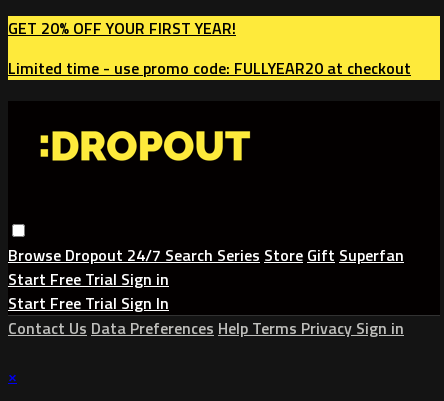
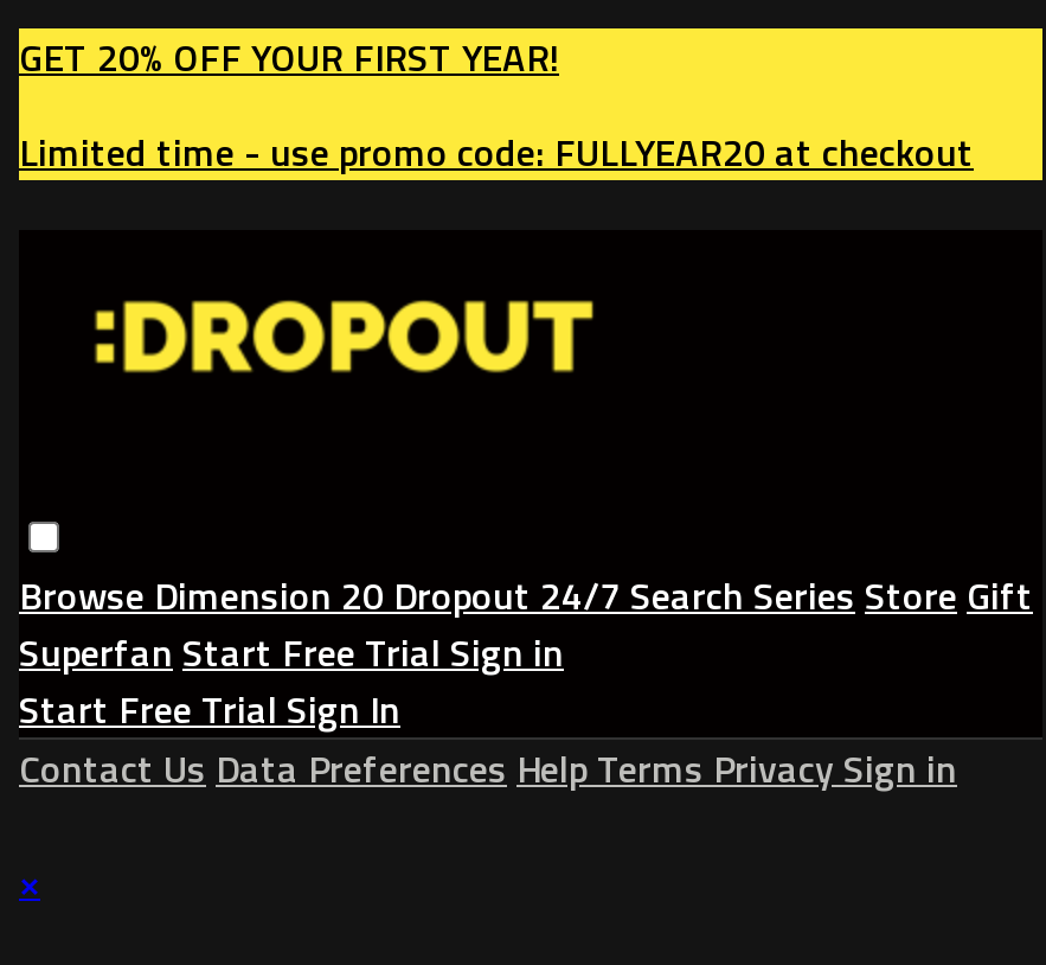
- Browse Dropout 24/7 Search Series Store Gift Superfan
- Start Free Trial Sign in
+ Browse Dimension 20 Dropout 24/7 Search Series Store Gift
+ Superfan Start Free Trial Sign in
